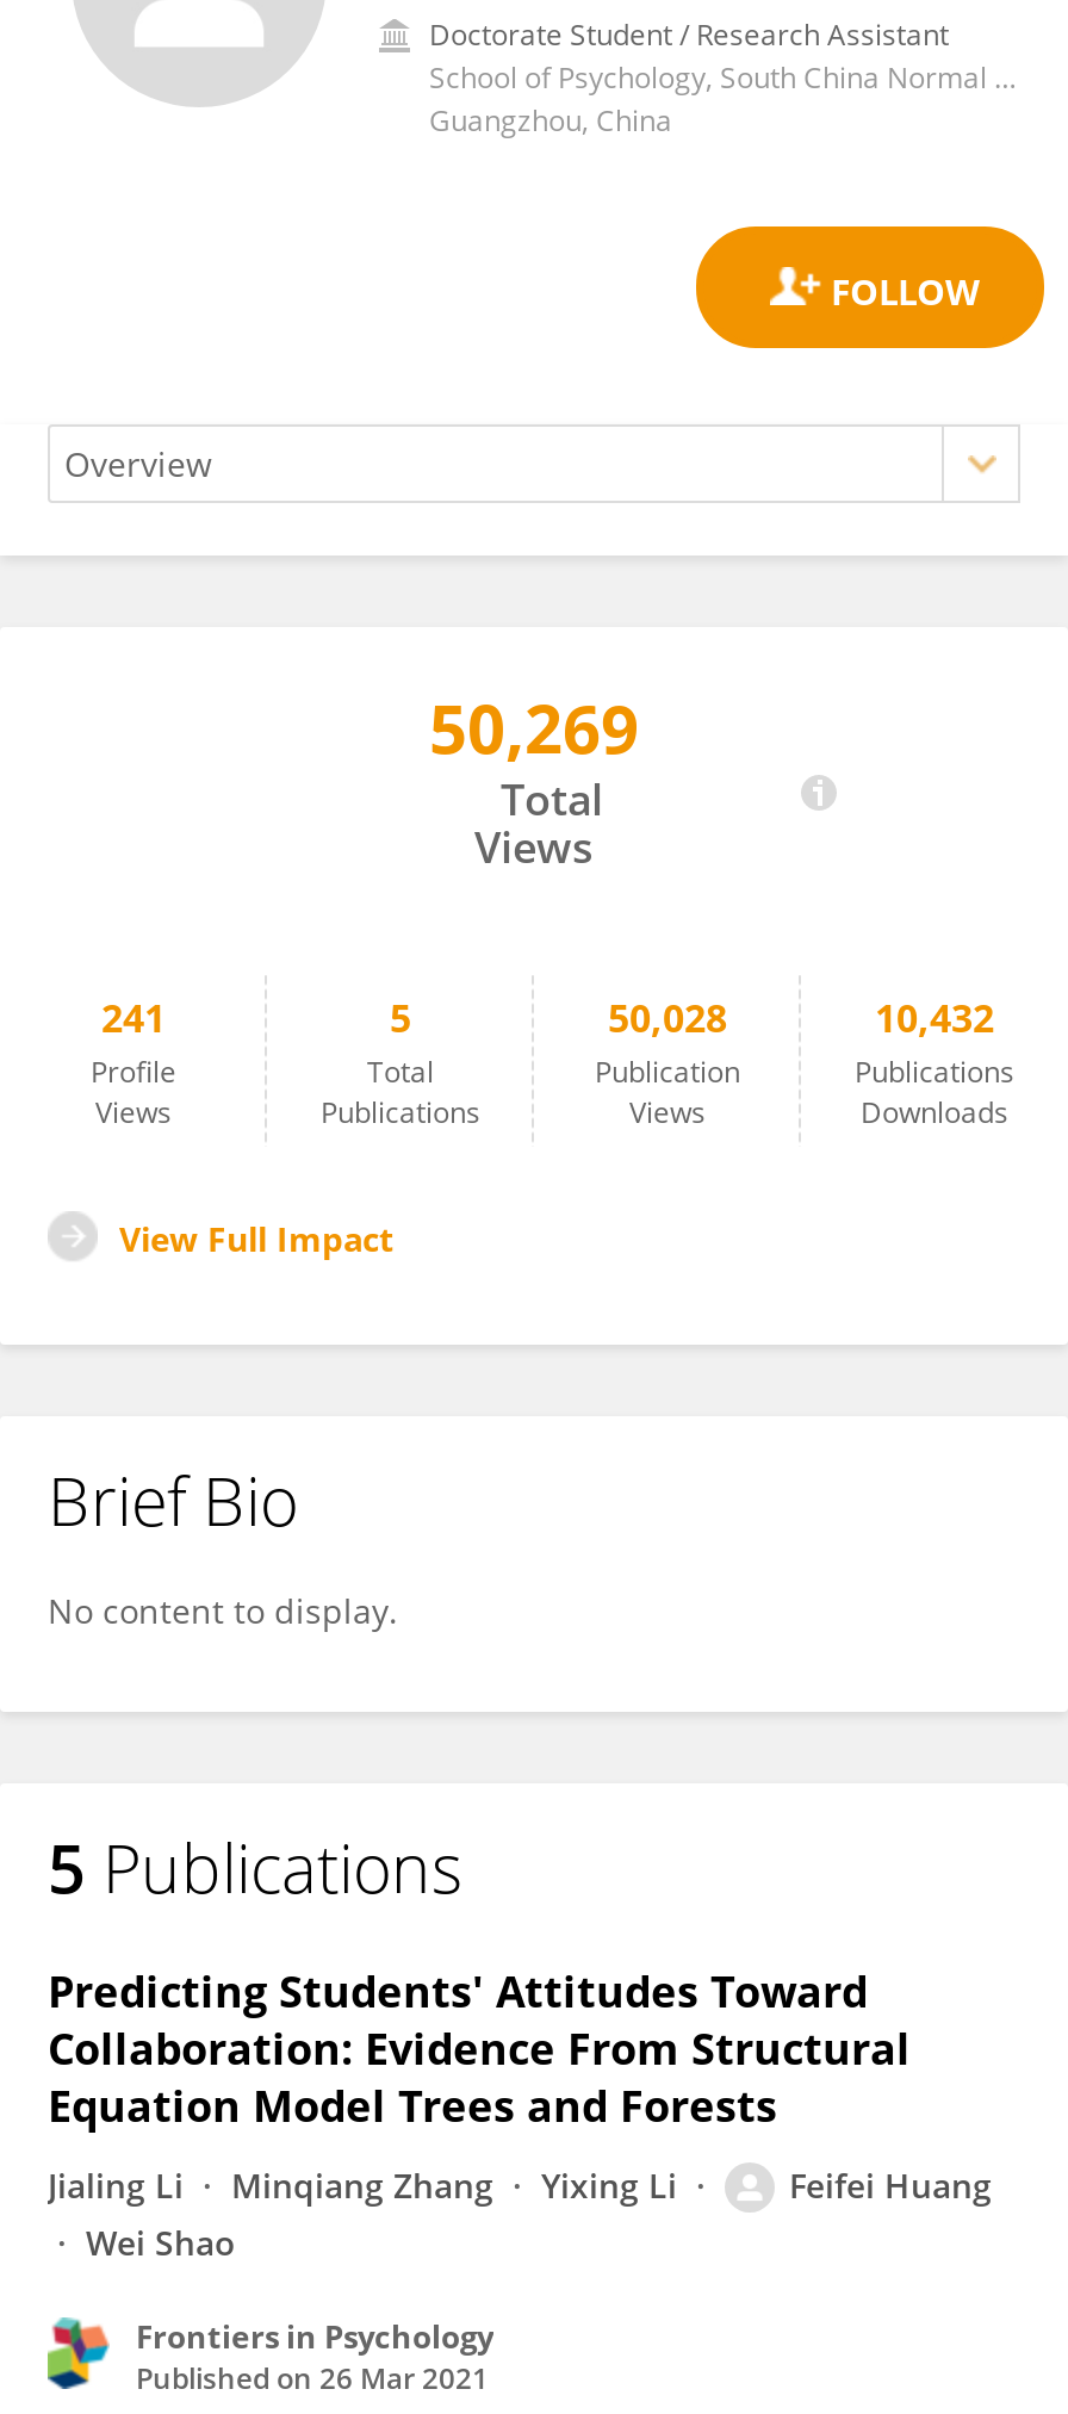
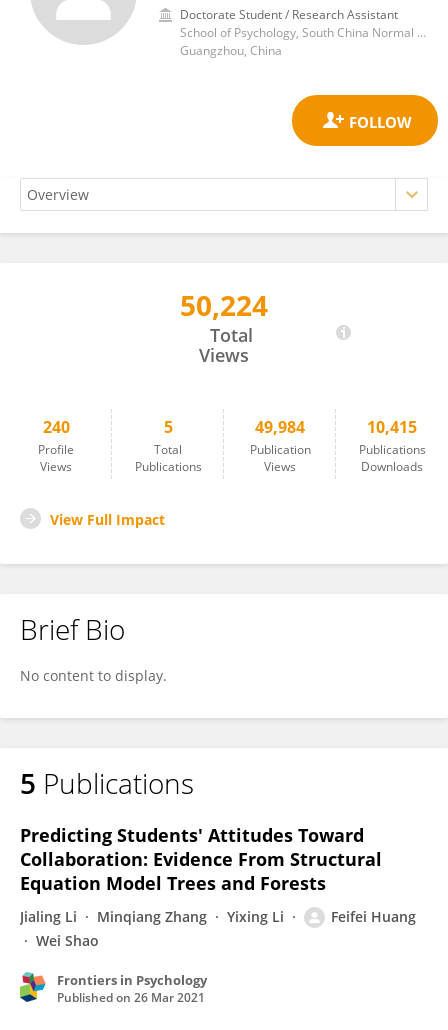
- 50,269
+ 50,224

- 241
+ 240

- 50,028
+ 49,984

- 10,432
+ 10,415
